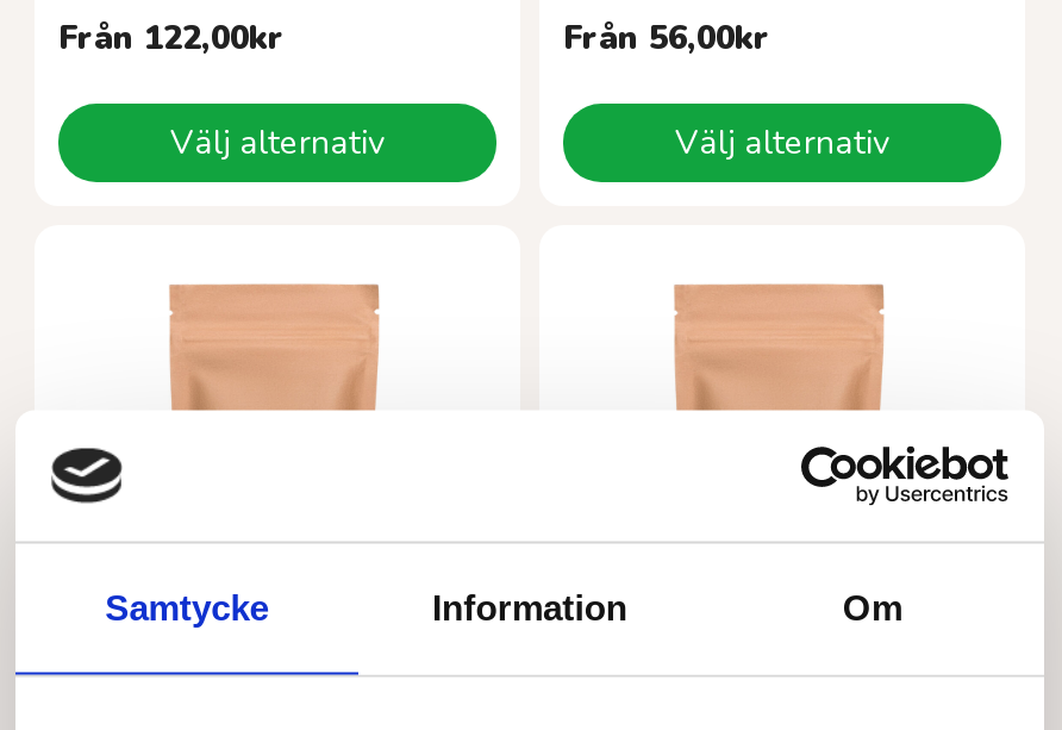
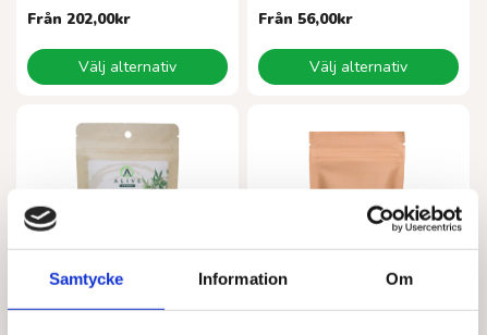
- Från 122,00kr
+ Från 202,00kr

- [image]
+ [image]
